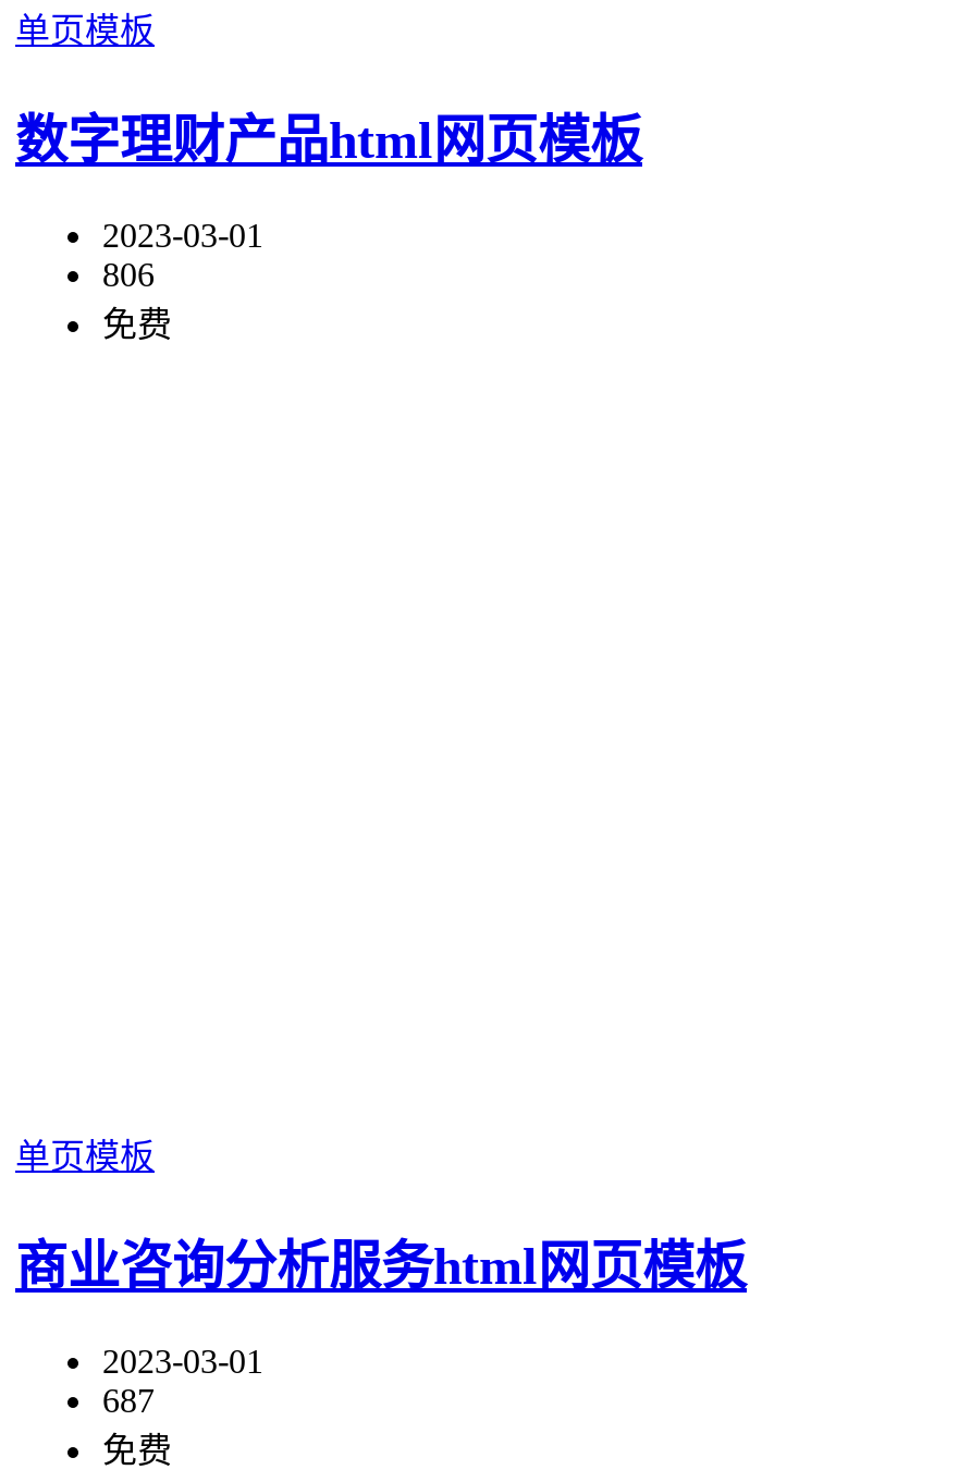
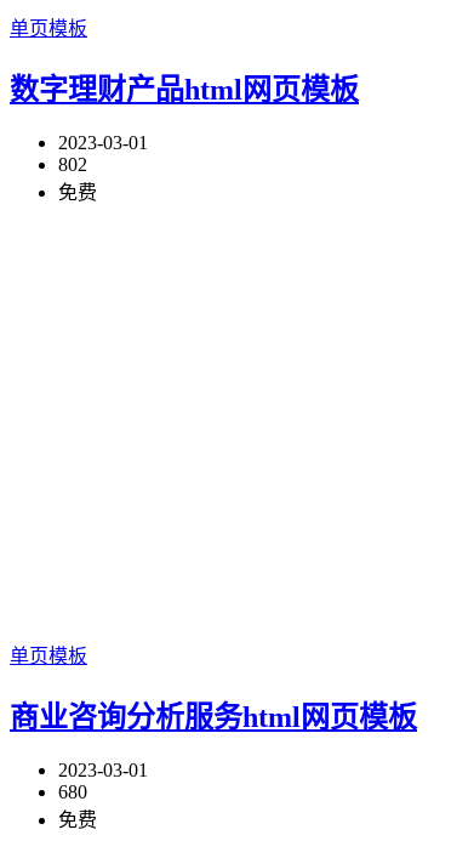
- 806
+ 802

- 687
+ 680
